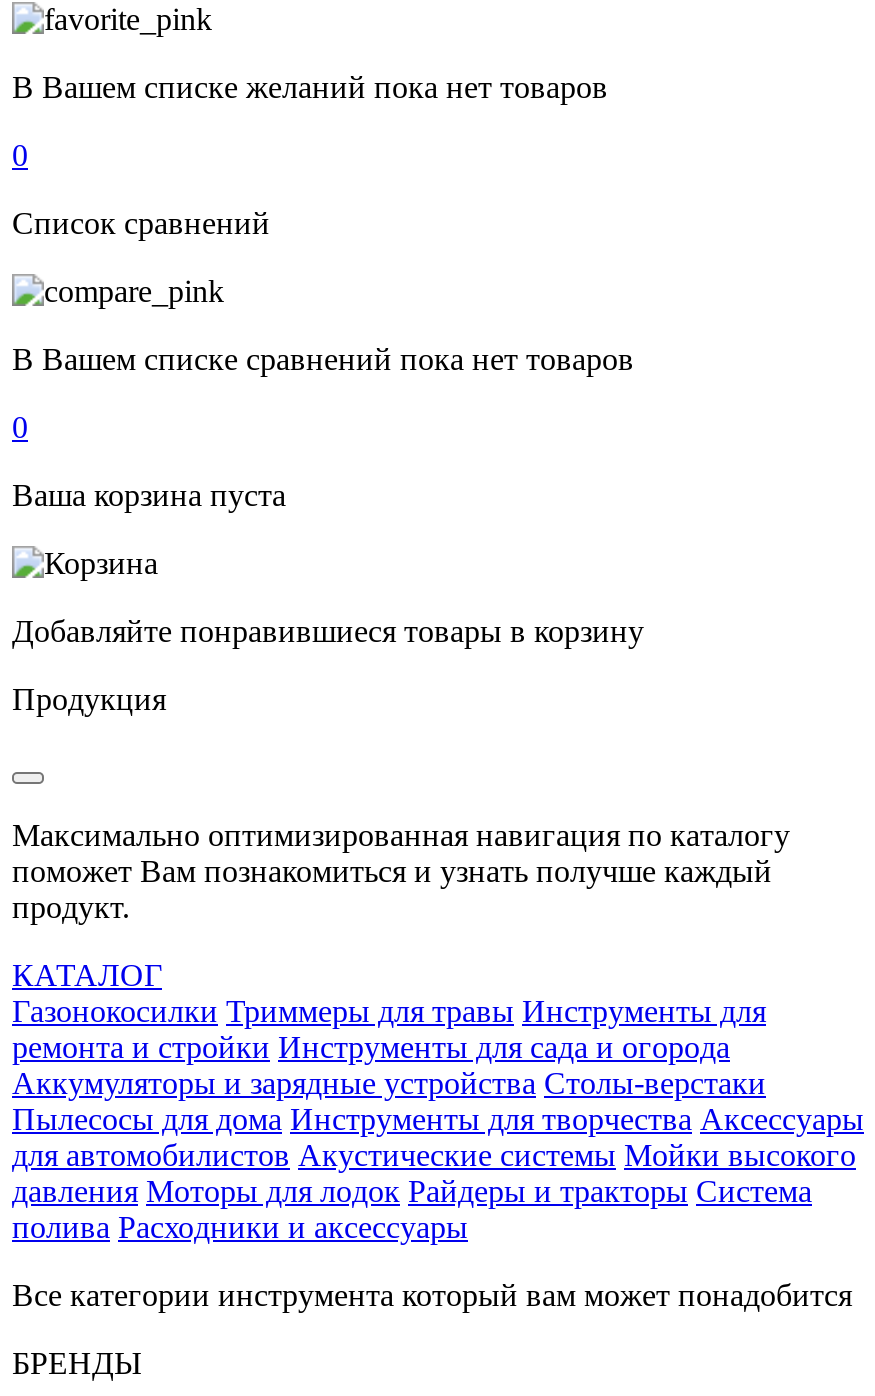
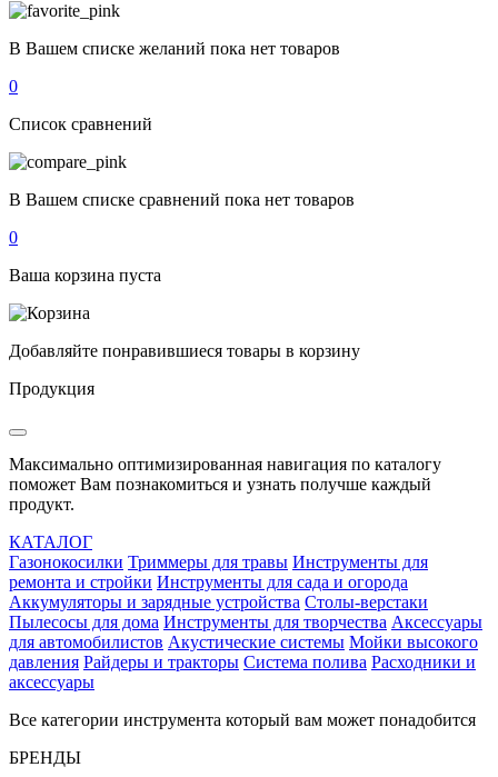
- давления Моторы для лодок Райдеры и тракторы Система
- полива Расходники и аксессуары
+ давления Райдеры и тракторы Система полива Расходники и
+ аксессуары
